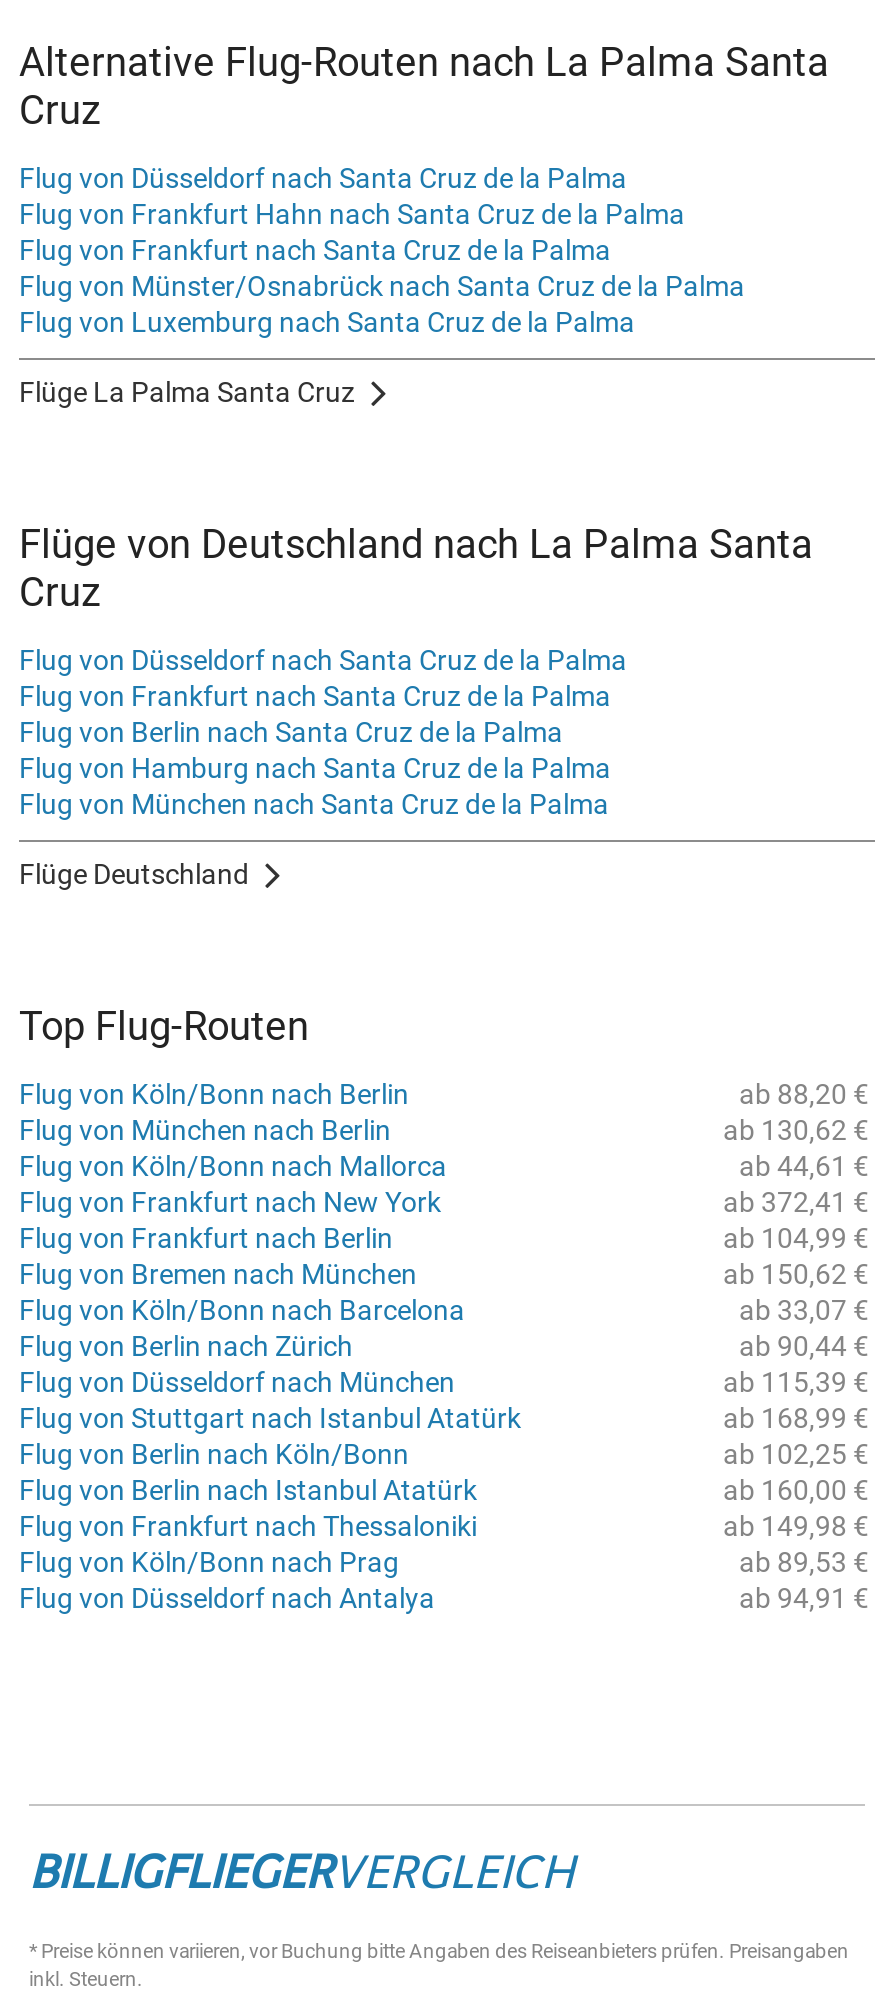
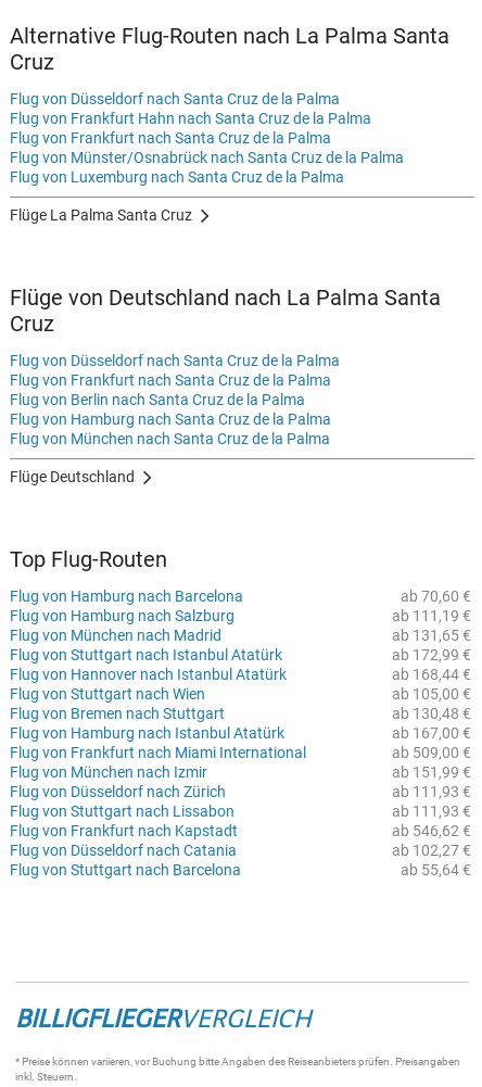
- ab 88,20 €
- Flug von Köln/Bonn nach Berlin
- ab 130,62 €
- Flug von München nach Berlin
- ab 44,61 €
- Flug von Köln/Bonn nach Mallorca
- ab 372,41 €
- Flug von Frankfurt nach New York
- ab 104,99 €
- Flug von Frankfurt nach Berlin
- ab 150,62 €
- Flug von Bremen nach München
- ab 33,07 €
- Flug von Köln/Bonn nach Barcelona
- ab 90,44 €
- Flug von Berlin nach Zürich
- ab 115,39 €
- Flug von Düsseldorf nach München
- ab 168,99 €
+ ab 70,60 €
+ Flug von Hamburg nach Barcelona
+ ab 111,19 €
+ Flug von Hamburg nach Salzburg
+ ab 131,65 €
+ Flug von München nach Madrid
+ ab 172,99 €

moved up: Flug von Stuttgart nach Istanbul Atatürk

- ab 102,25 €
- Flug von Berlin nach Köln/Bonn
- ab 160,00 €
- Flug von Berlin nach Istanbul Atatürk
- ab 149,98 €
- Flug von Frankfurt nach Thessaloniki
- ab 89,53 €
- Flug von Köln/Bonn nach Prag
- ab 94,91 €
- Flug von Düsseldorf nach Antalya
+ ab 168,44 €
+ Flug von Hannover nach Istanbul Atatürk
+ ab 105,00 €
+ Flug von Stuttgart nach Wien
+ ab 130,48 €
+ Flug von Bremen nach Stuttgart
+ ab 167,00 €
+ Flug von Hamburg nach Istanbul Atatürk
+ ab 509,00 €
+ Flug von Frankfurt nach Miami International
+ ab 151,99 €
+ Flug von München nach Izmir
+ ab 111,93 €
+ Flug von Düsseldorf nach Zürich
+ ab 111,93 €
+ Flug von Stuttgart nach Lissabon
+ ab 546,62 €
+ Flug von Frankfurt nach Kapstadt
+ ab 102,27 €
+ Flug von Düsseldorf nach Catania
+ ab 55,64 €
+ Flug von Stuttgart nach Barcelona
